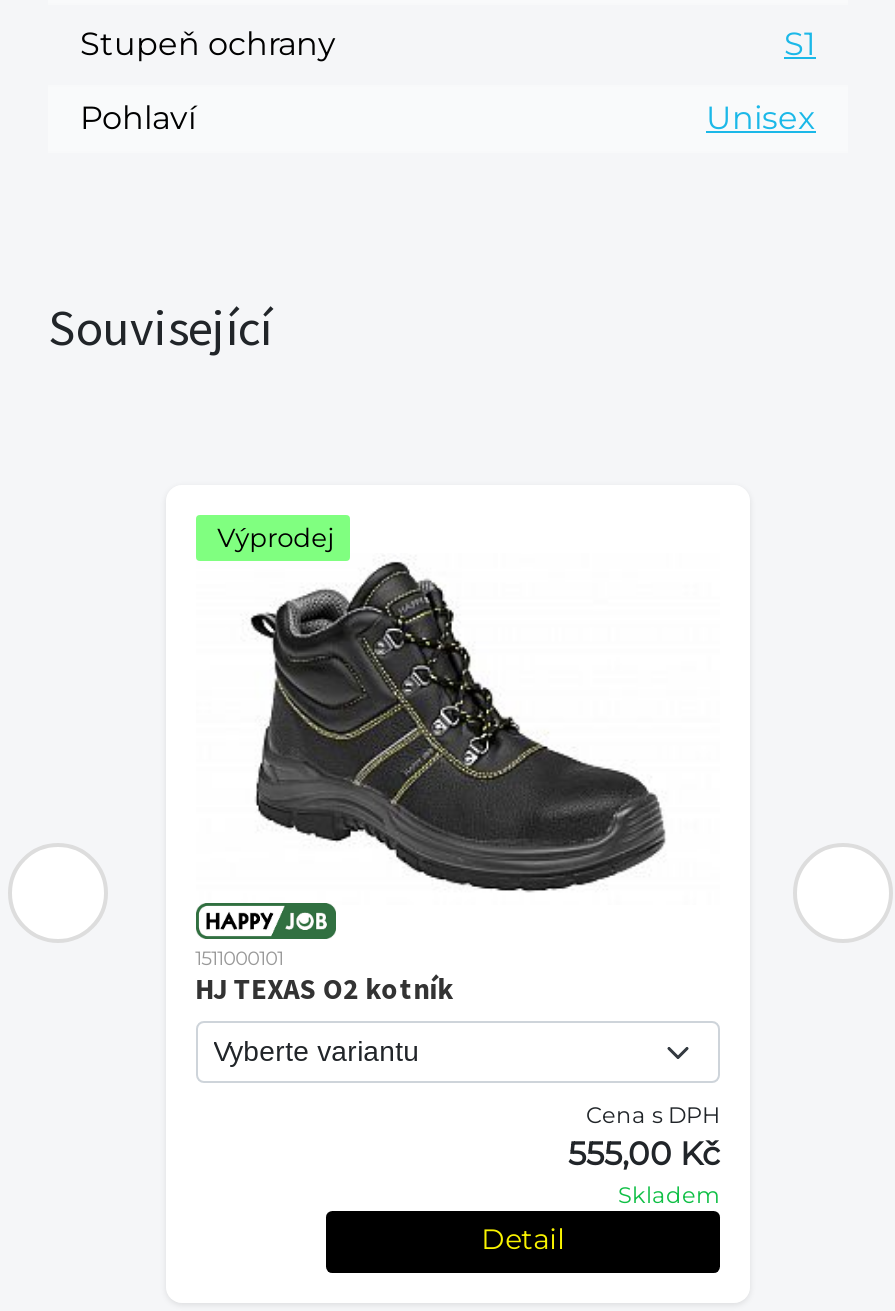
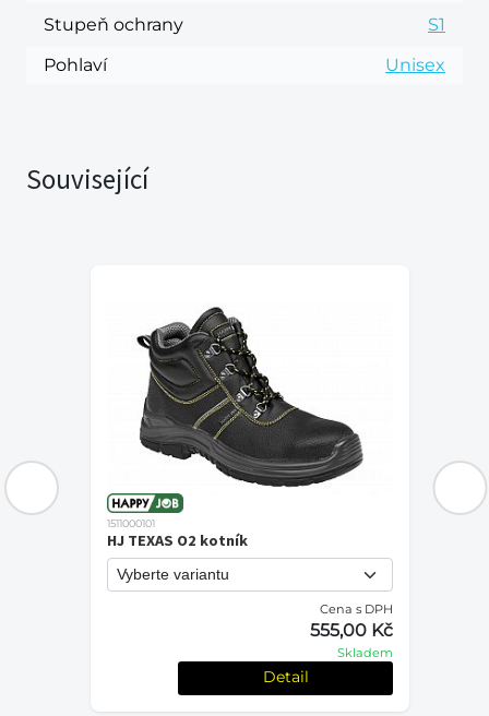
- Výprodej
